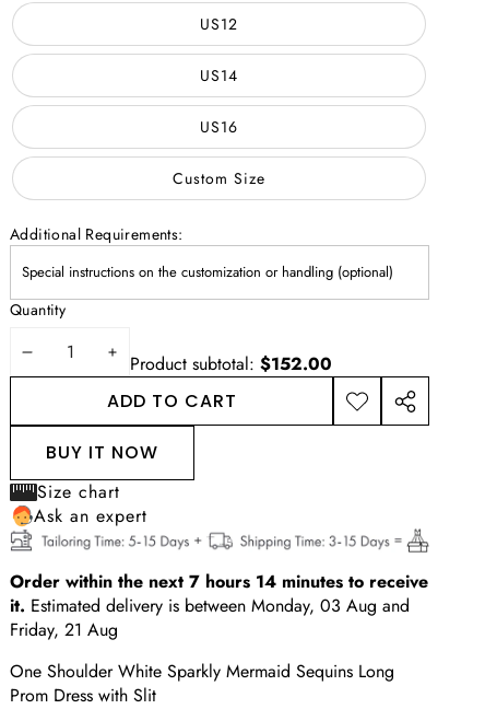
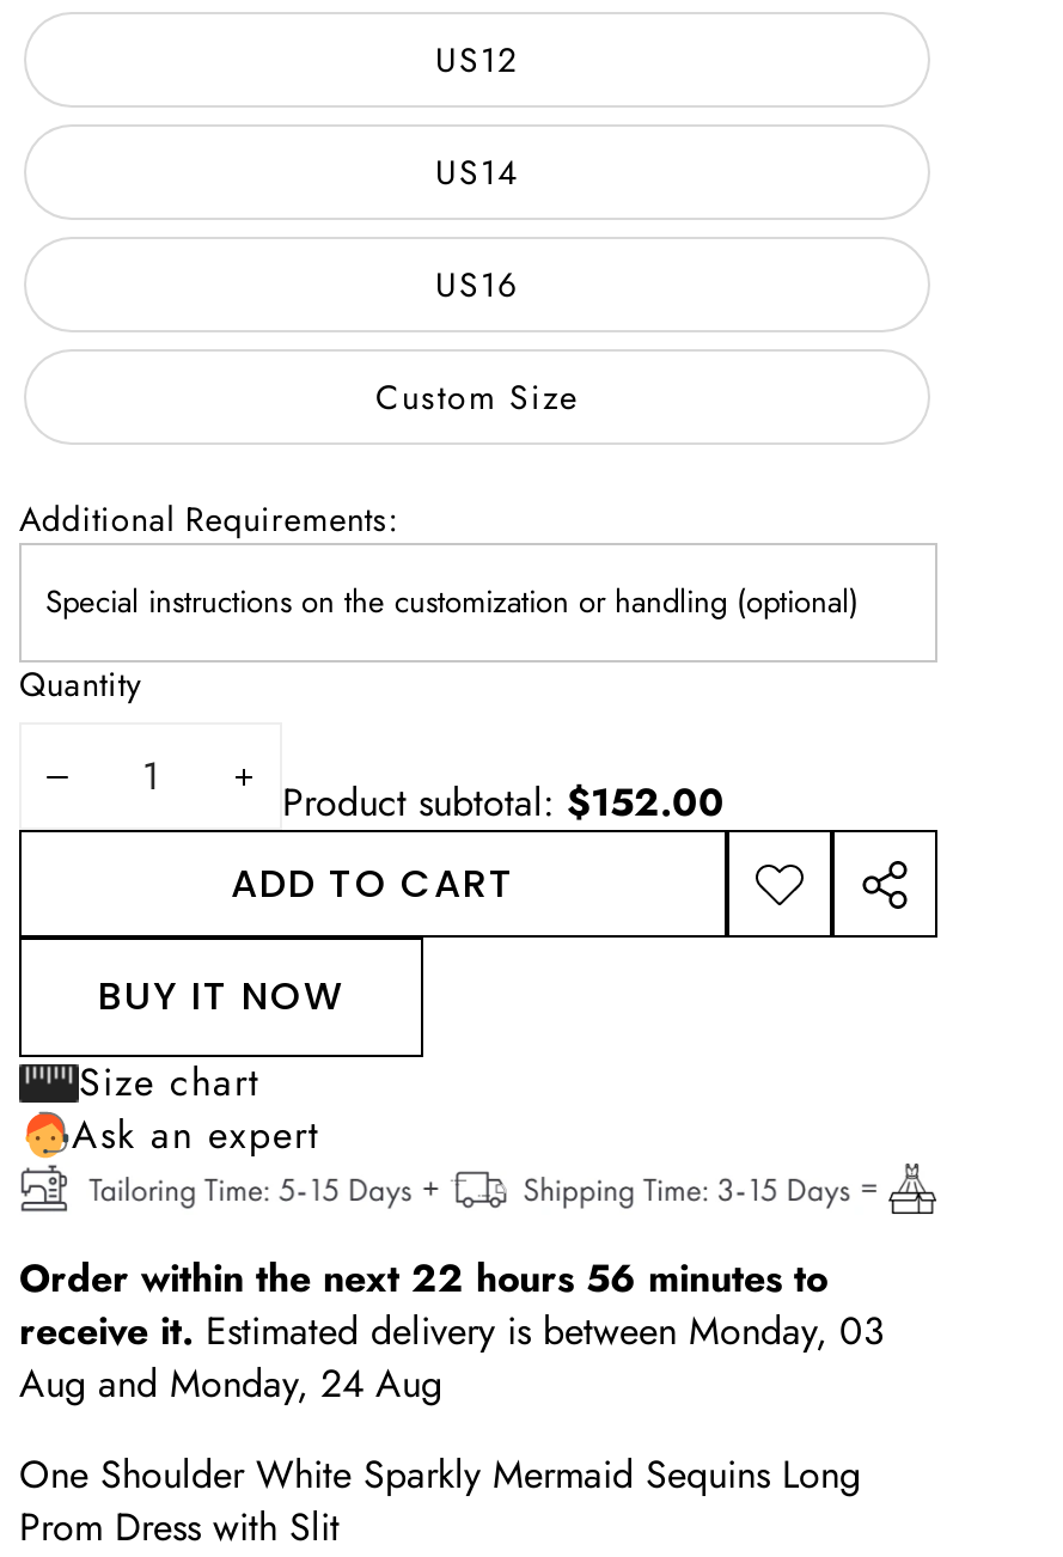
- Order within the next 7 hours 14 minutes to receive
- it. Estimated delivery is between Monday, 03 Aug and
- Friday, 21 Aug
+ Order within the next 22 hours 56 minutes to
+ receive it. Estimated delivery is between Monday, 03
+ Aug and Monday, 24 Aug
